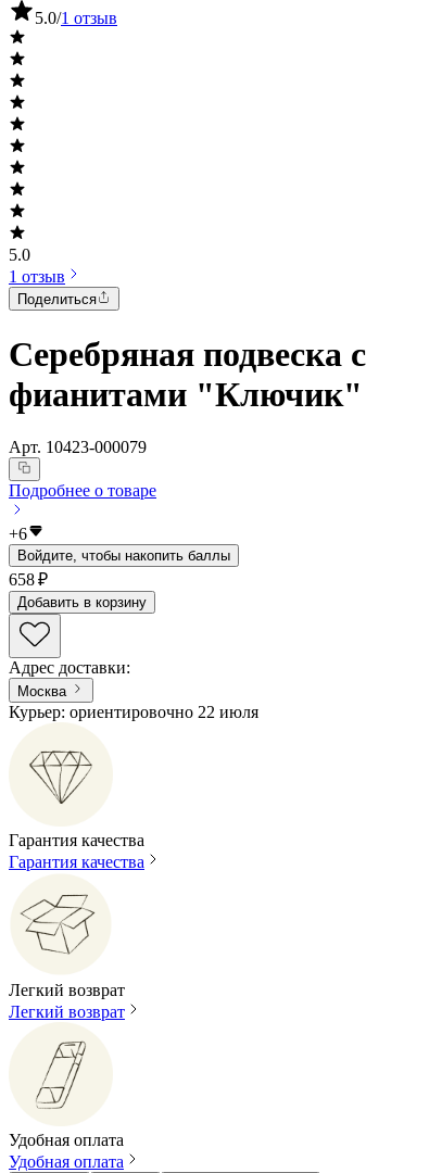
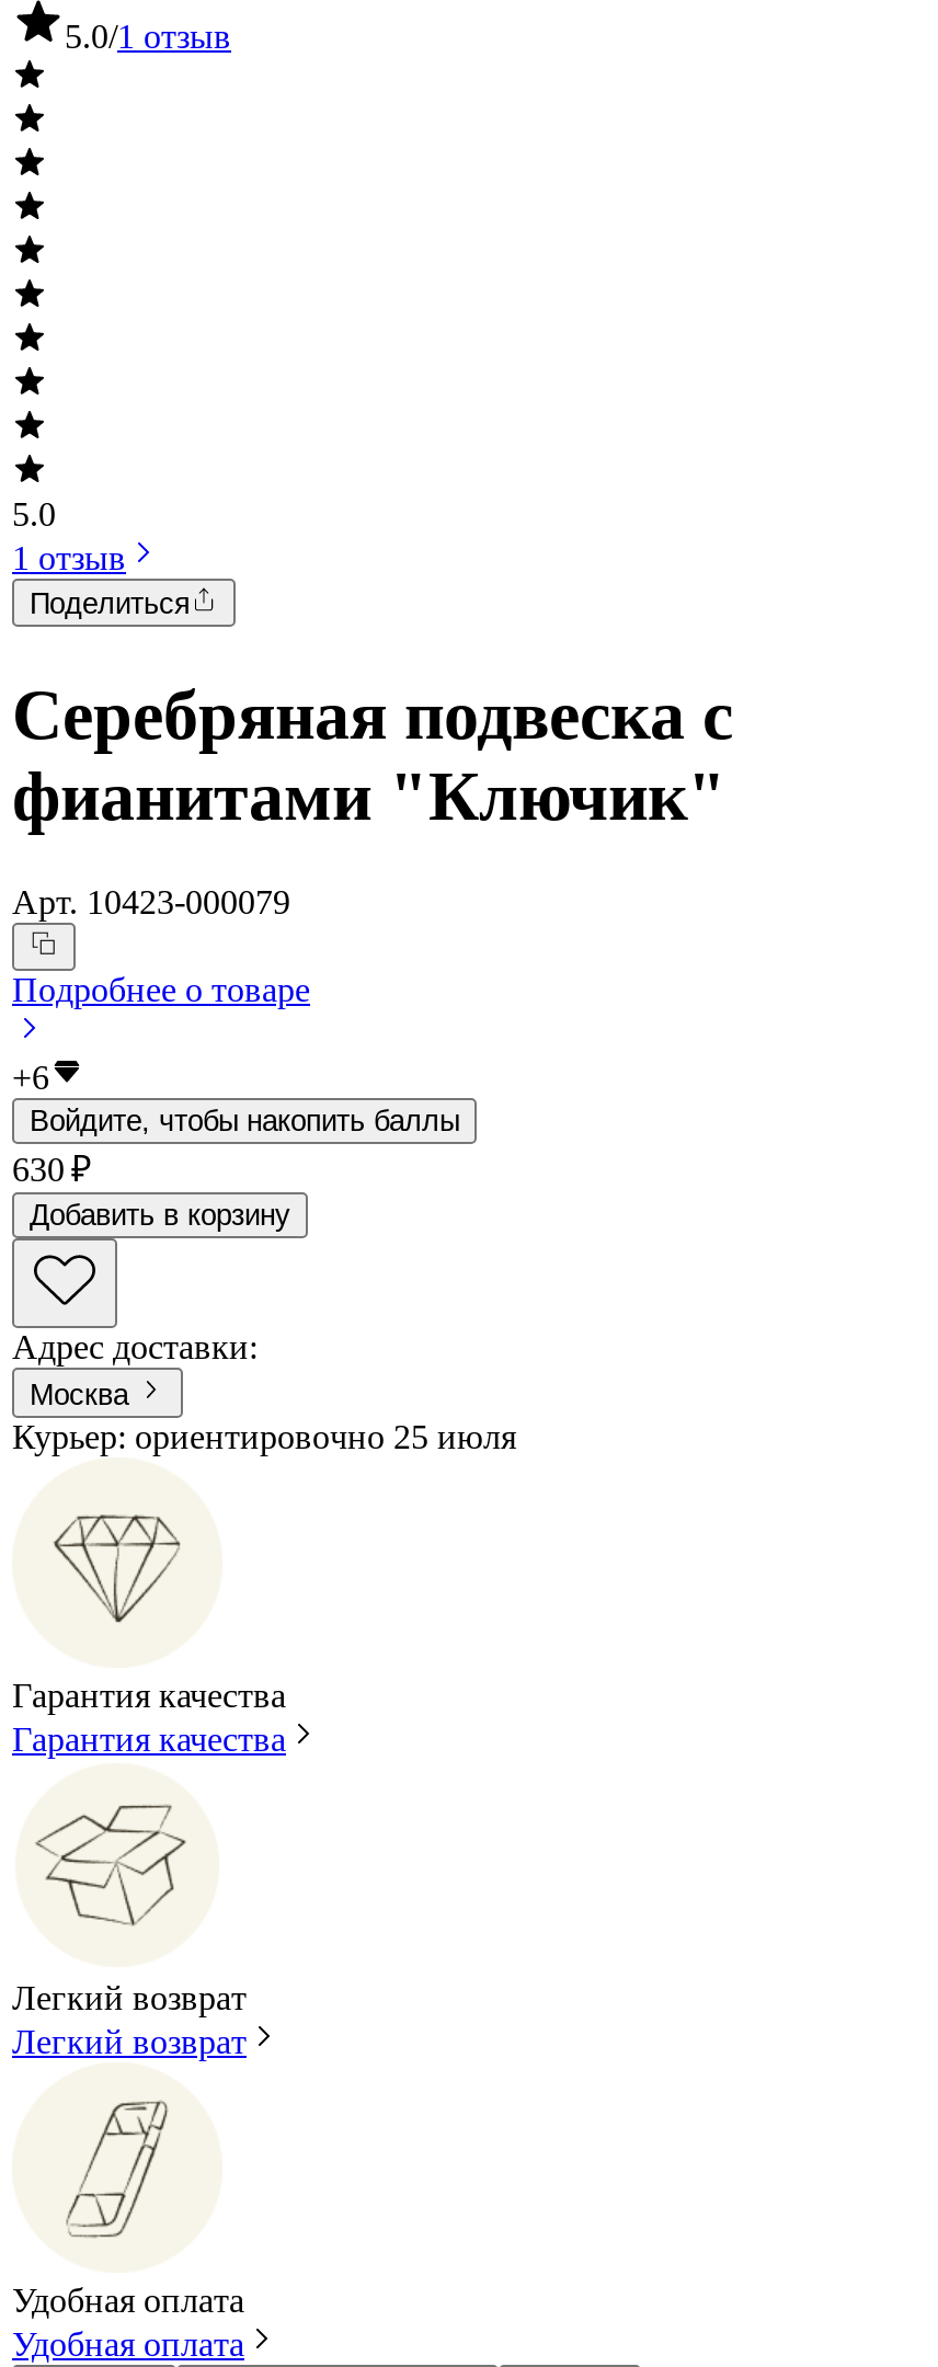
- 658 ₽
+ 630 ₽

- Курьер: ориентировочно 22 июля
+ Курьер: ориентировочно 25 июля
